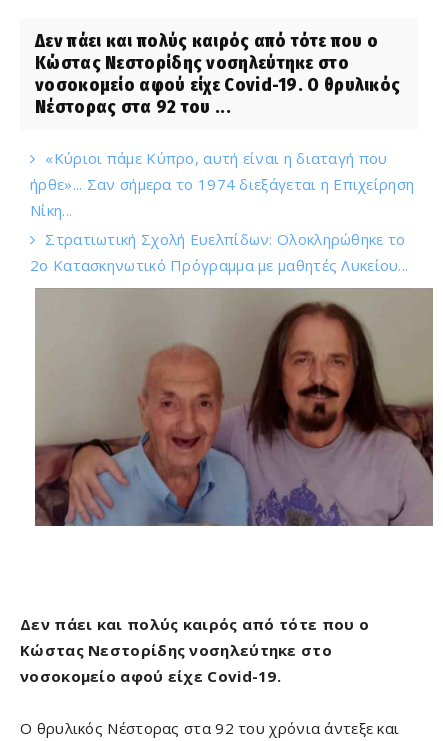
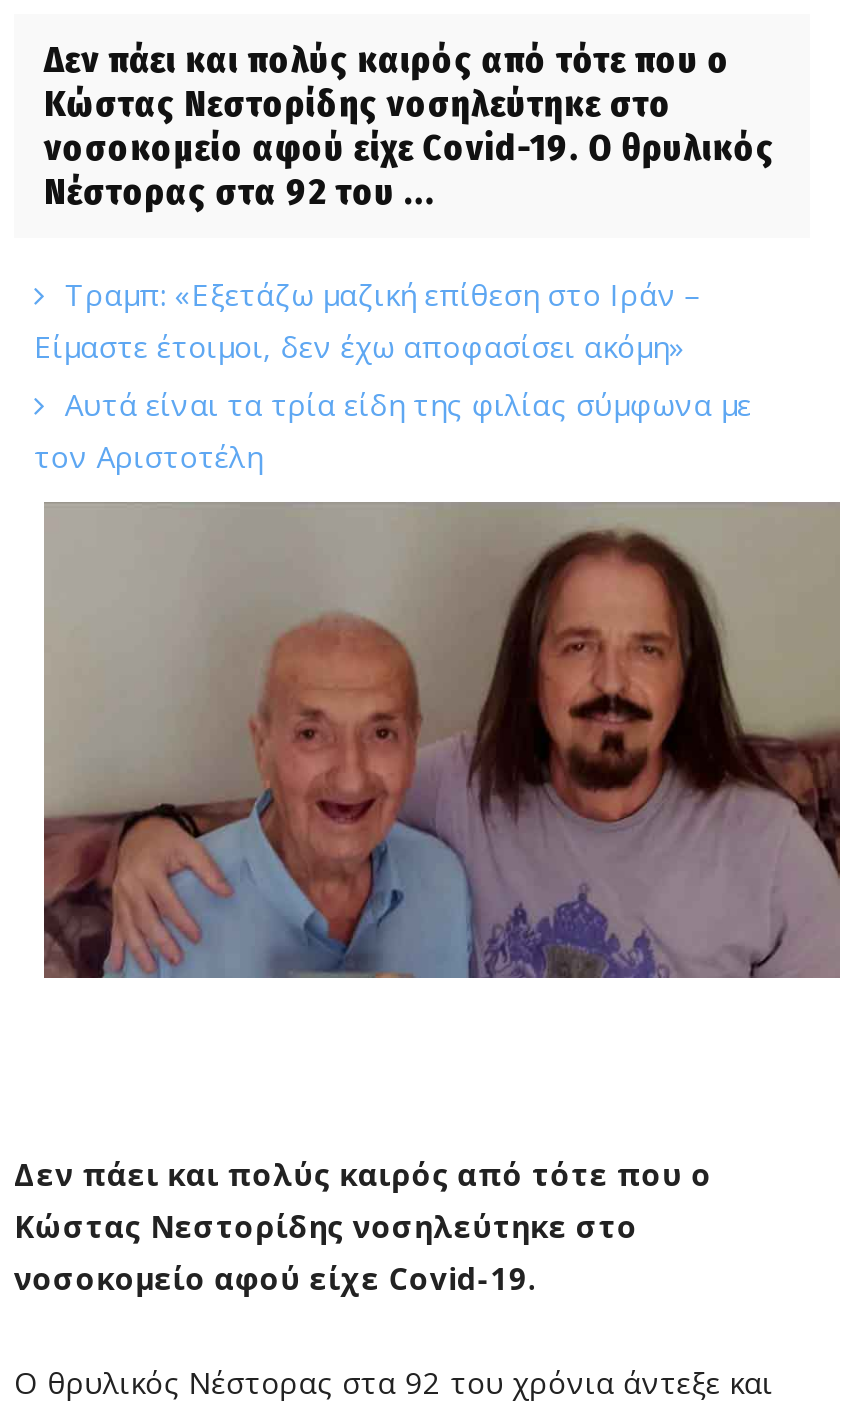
- «Κύριοι πάμε Κύπρο, αυτή είναι η διαταγή που
- ήρθε»... Σαν σήμερα το 1974 διεξάγεται η Επιχείρηση
- Νίκη...
- Στρατιωτική Σχολή Ευελπίδων: Ολοκληρώθηκε το
- 2ο Κατασκηνωτικό Πρόγραμμα με μαθητές Λυκείου...
+ Τραμπ: «Εξετάζω μαζική επίθεση στο Ιράν –
+ Είμαστε έτοιμοι, δεν έχω αποφασίσει ακόμη»
+ Αυτά είναι τα τρία είδη της φιλίας σύμφωνα με
+ τον Αριστοτέλη
